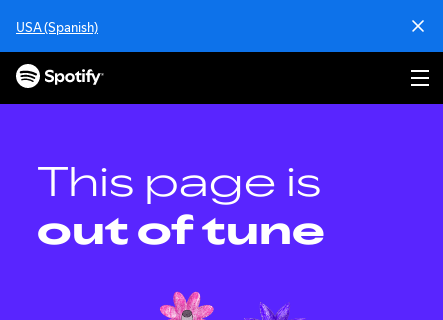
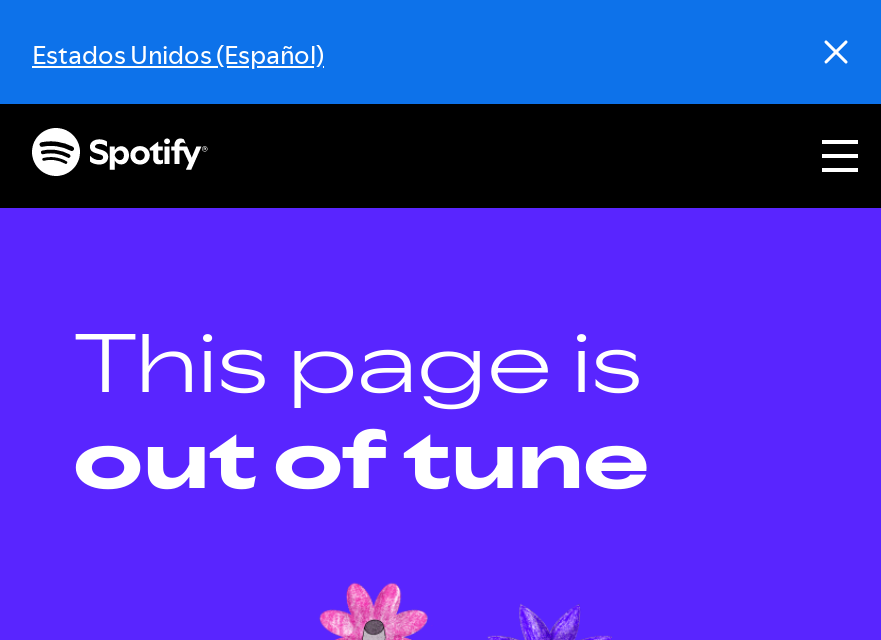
- USA (Spanish)
+ Estados Unidos (Español)
